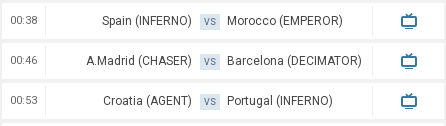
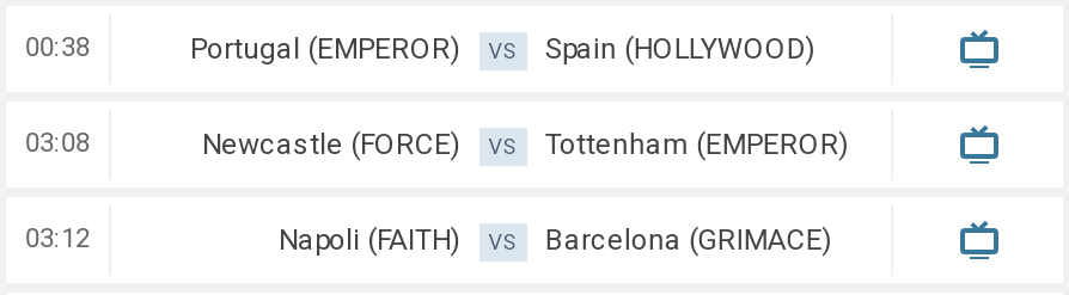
- Spain (INFERNO)
+ Portugal (EMPEROR)

- Morocco (EMPEROR)
+ Spain (HOLLYWOOD)

- 00:46
- A.Madrid (CHASER)
+ 03:08
+ Newcastle (FORCE)

- Barcelona (DECIMATOR)
+ Tottenham (EMPEROR)

- 00:53
- Croatia (AGENT)
+ 03:12
+ Napoli (FAITH)

- Portugal (INFERNO)
+ Barcelona (GRIMACE)
